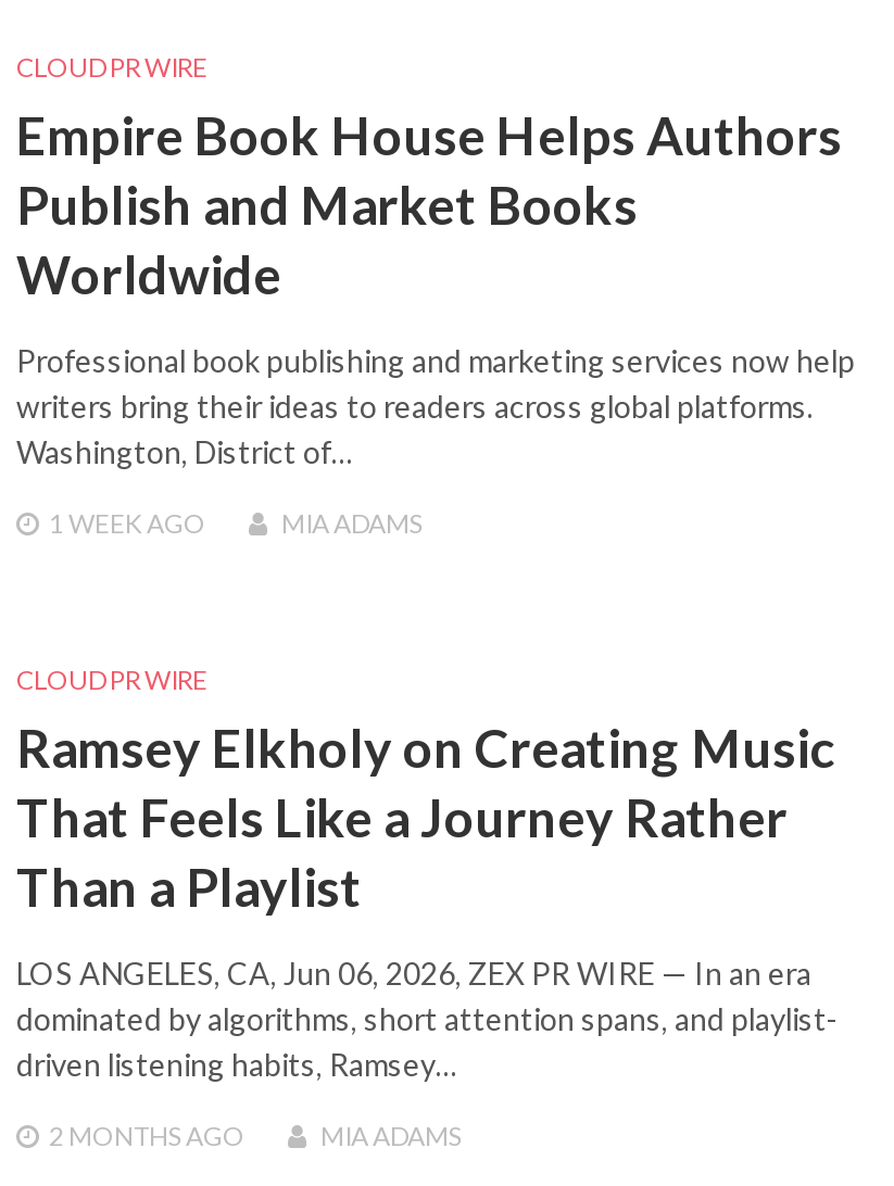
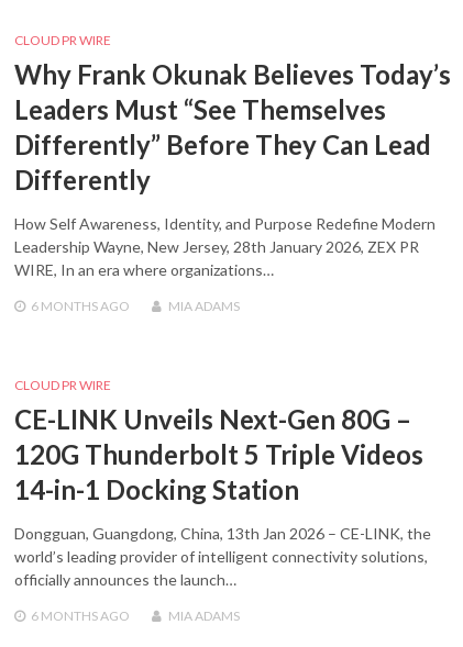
- Empire Book House Helps Authors
- Publish and Market Books
- Worldwide
+ Why Frank Okunak Believes Today’s
+ Leaders Must “See Themselves
+ Differently” Before They Can Lead
+ Differently

- Professional book publishing and marketing services now help
- writers bring their ideas to readers across global platforms.
- Washington, District of…
+ How Self Awareness, Identity, and Purpose Redefine Modern
+ Leadership Wayne, New Jersey, 28th January 2026, ZEX PR
+ WIRE, In an era where organizations…

- 1 WEEK AGO
+ 6 MONTHS AGO

- Ramsey Elkholy on Creating Music
- That Feels Like a Journey Rather
- Than a Playlist
+ CE-LINK Unveils Next-Gen 80G –
+ 120G Thunderbolt 5 Triple Videos
+ 14-in-1 Docking Station

- LOS ANGELES, CA, Jun 06, 2026, ZEX PR WIRE — In an era
- dominated by algorithms, short attention spans, and playlist-
- driven listening habits, Ramsey…
+ Dongguan, Guangdong, China, 13th Jan 2026 – CE-LINK, the
+ world’s leading provider of intelligent connectivity solutions,
+ officially announces the launch…

- 2 MONTHS AGO
+ 6 MONTHS AGO
